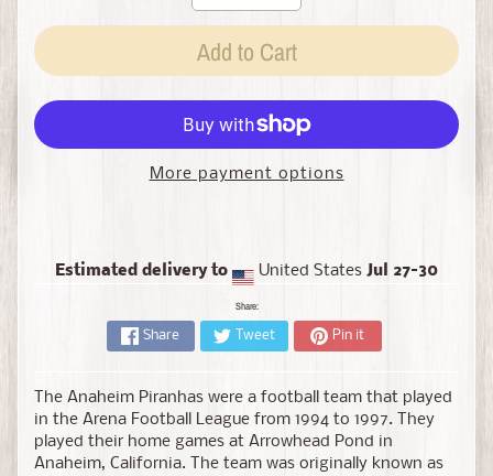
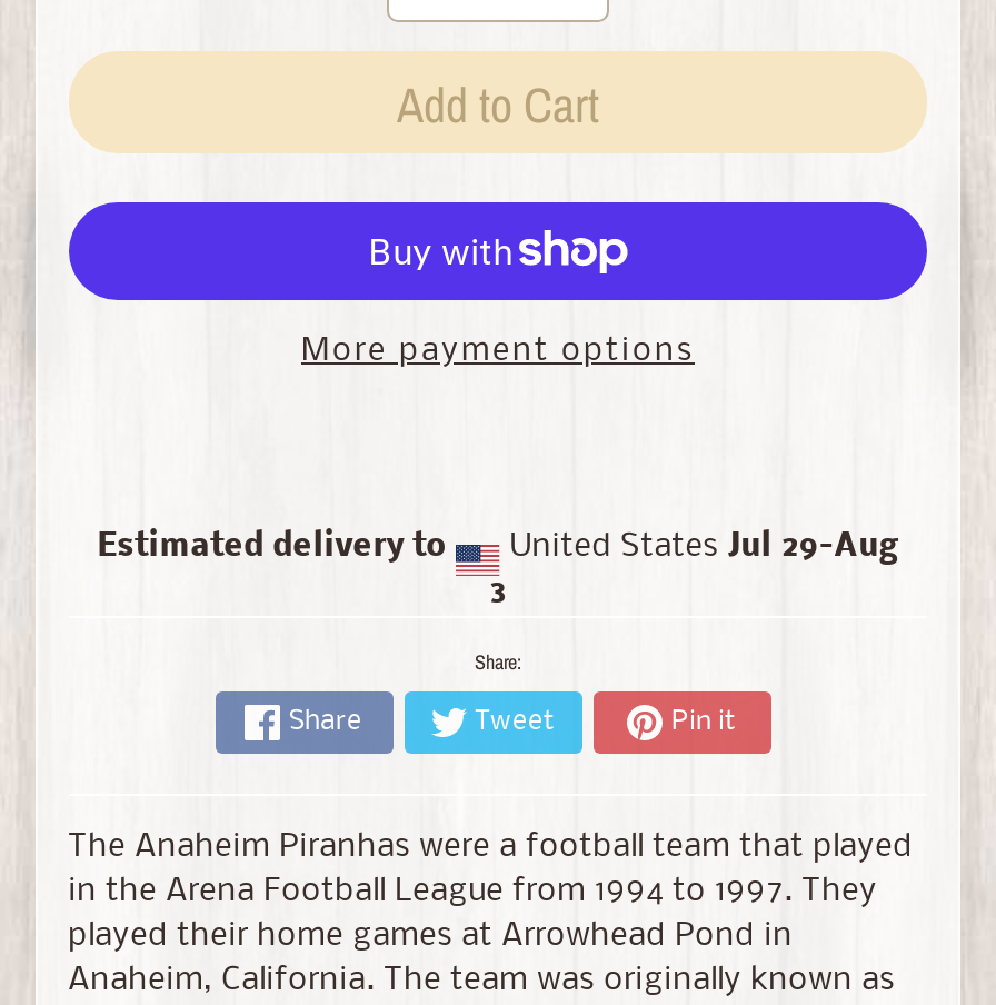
- United States Jul 27–30
+ United States Jul 29–Aug
+ 3
